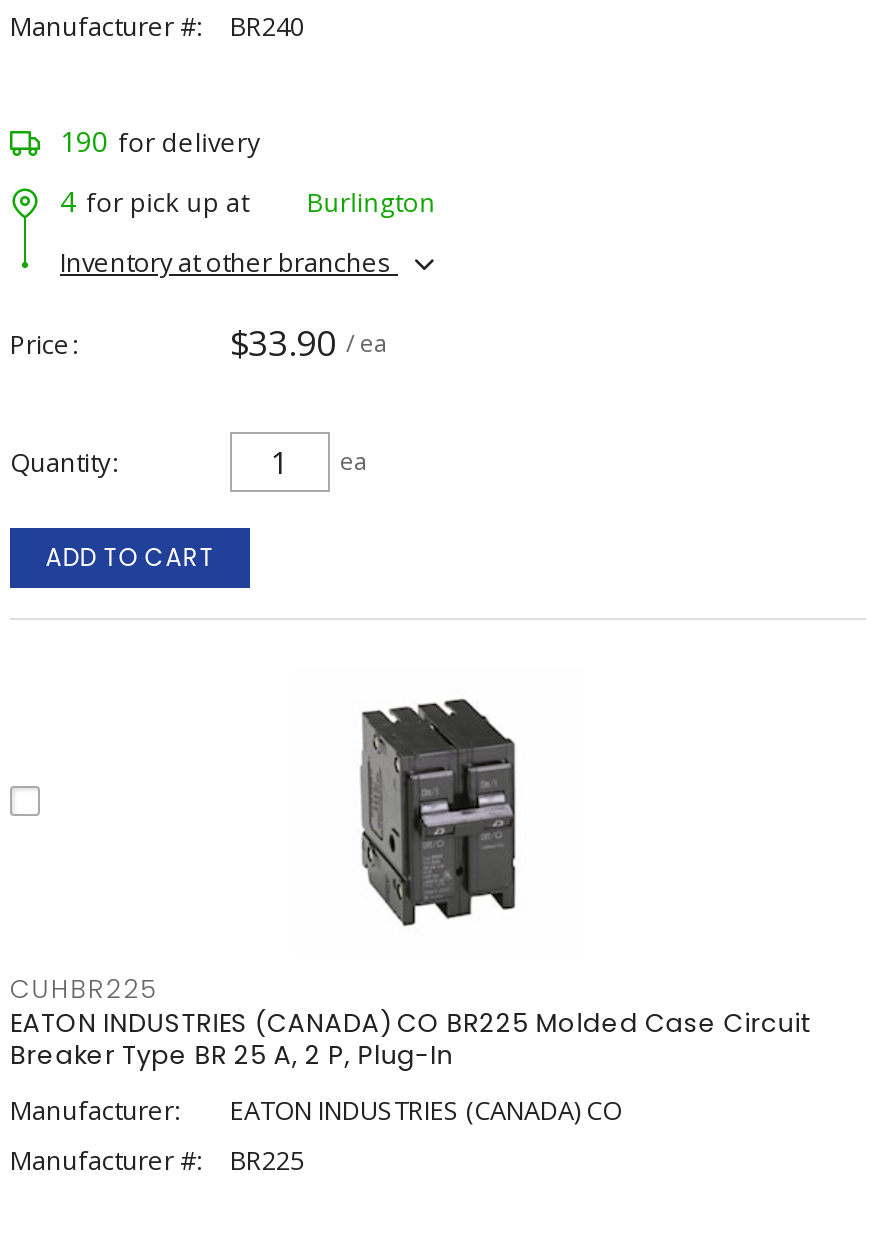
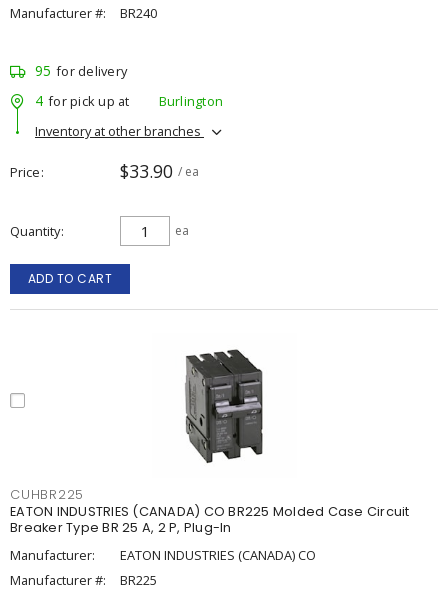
- 190 for delivery
+ 95 for delivery
